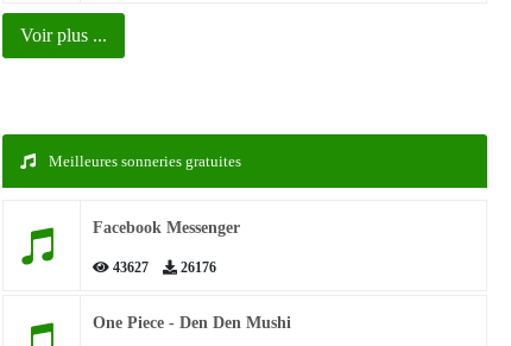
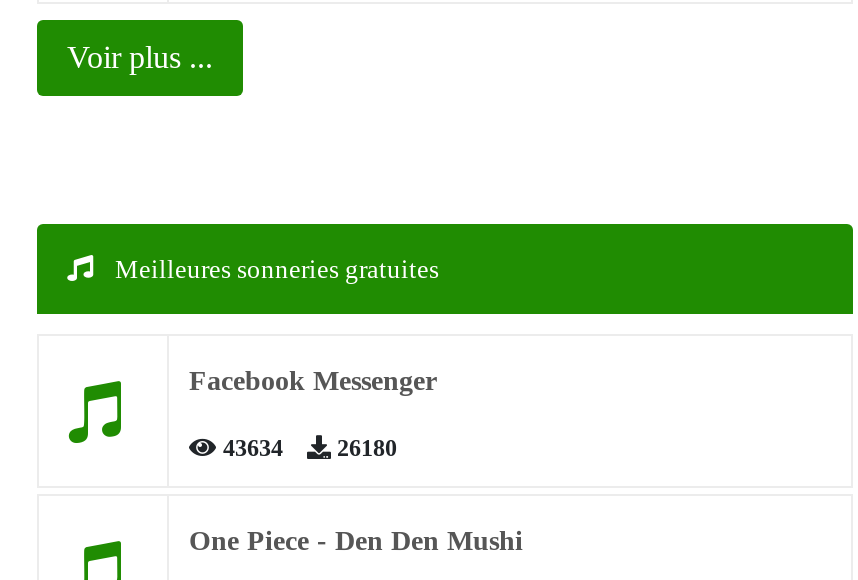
- 43627
+ 43634

- 26176
+ 26180
